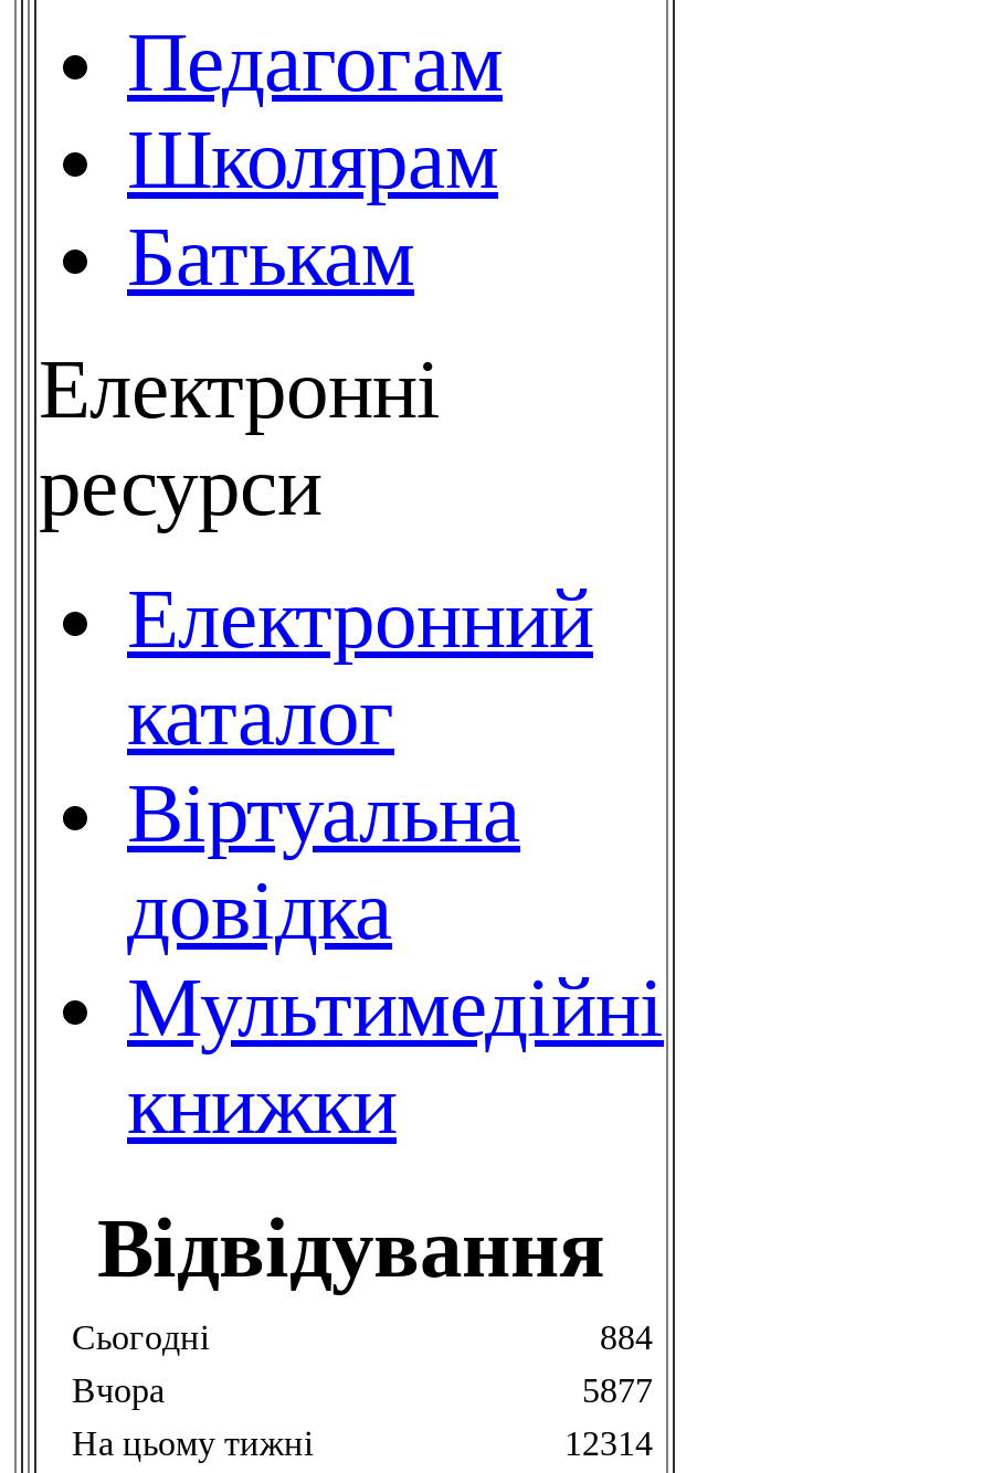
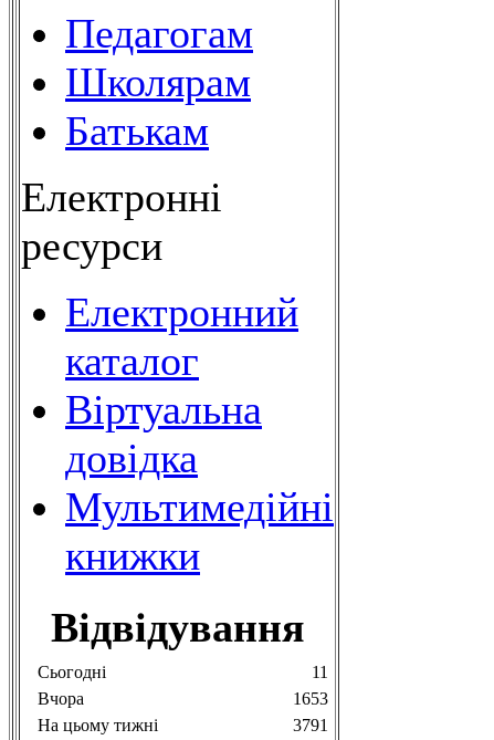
- 884
+ 11

- 5877
+ 1653

- 12314
+ 3791
